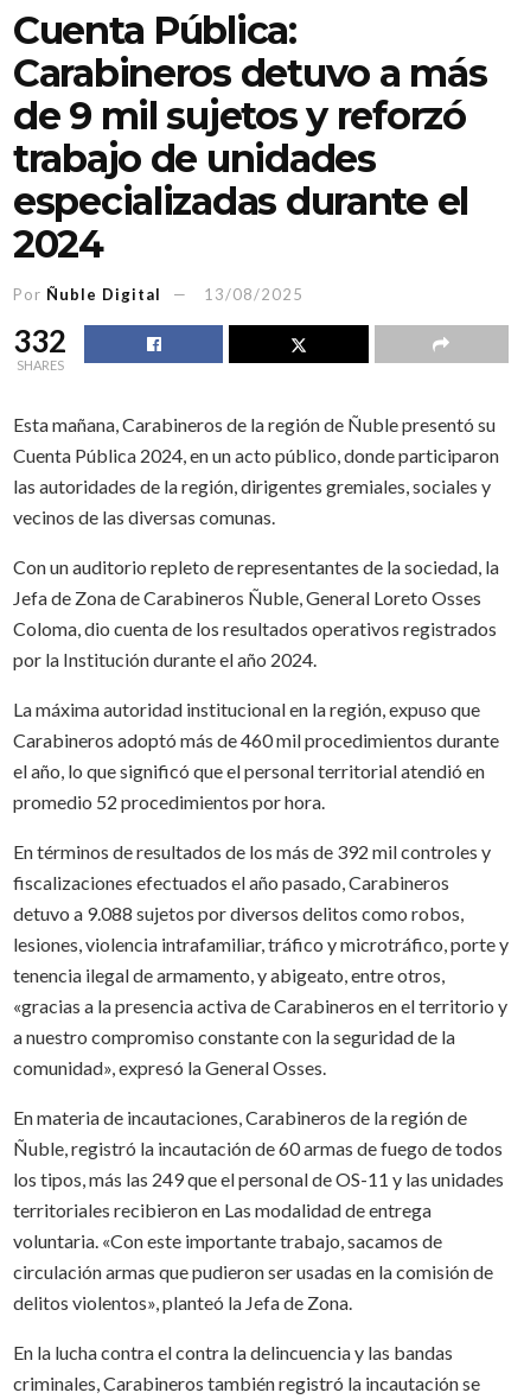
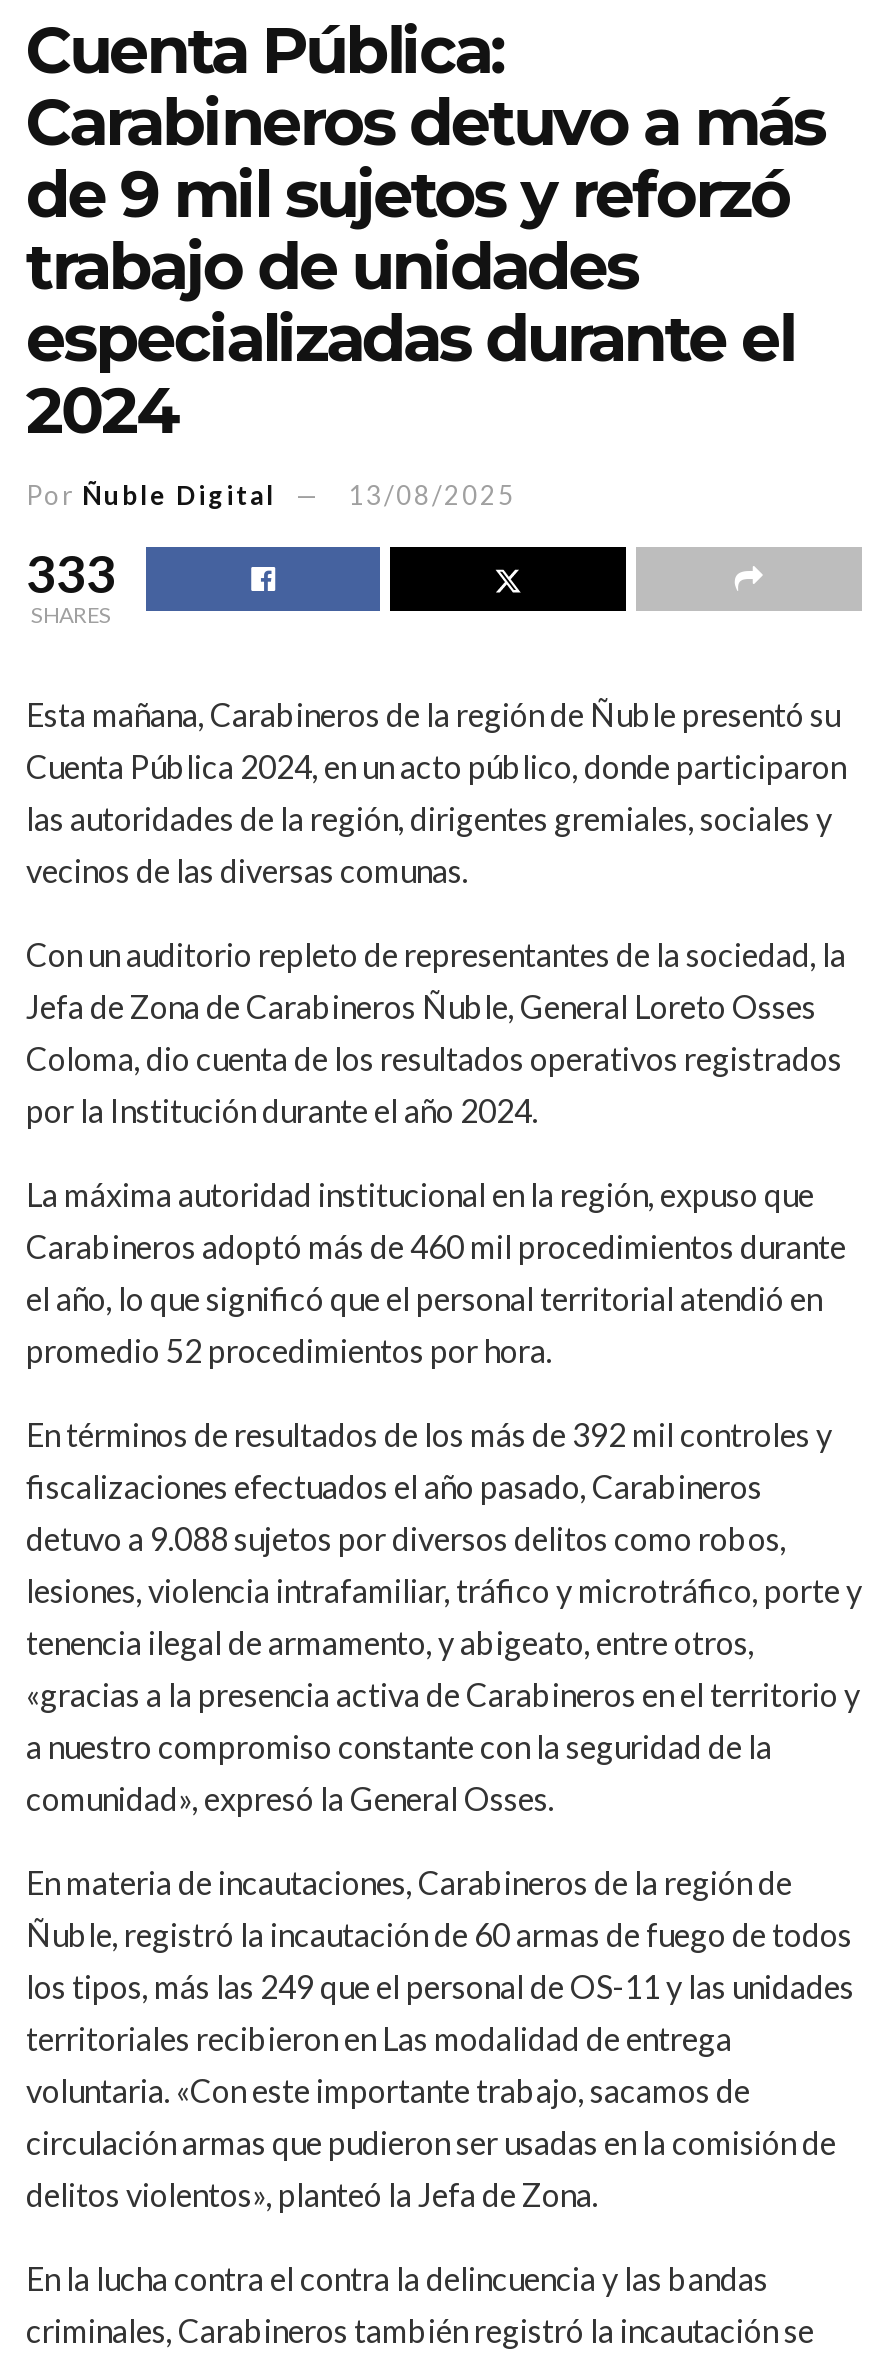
- 332
+ 333
